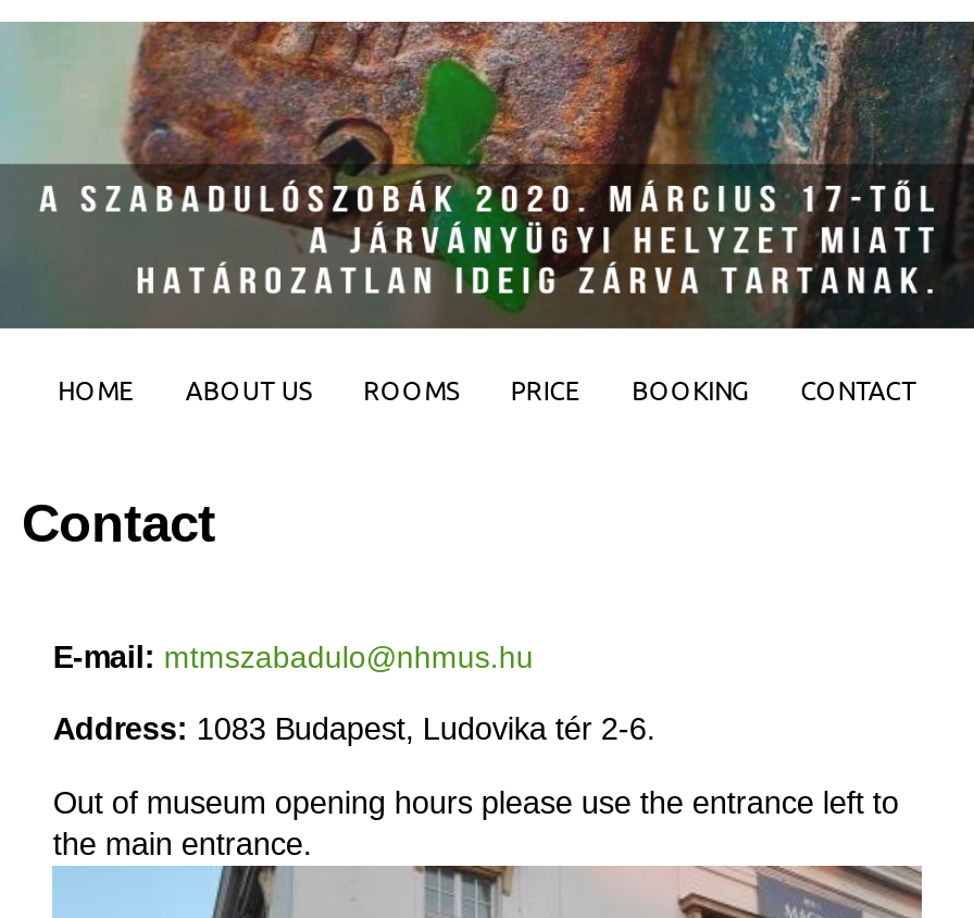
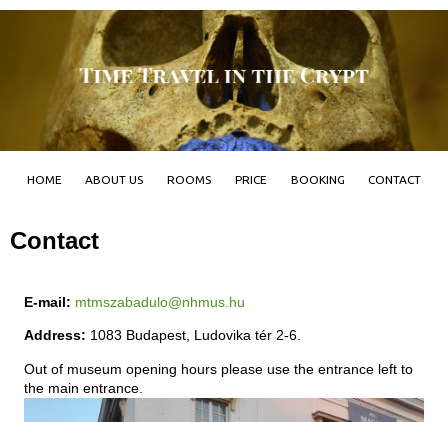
- [image]
+ [image]
